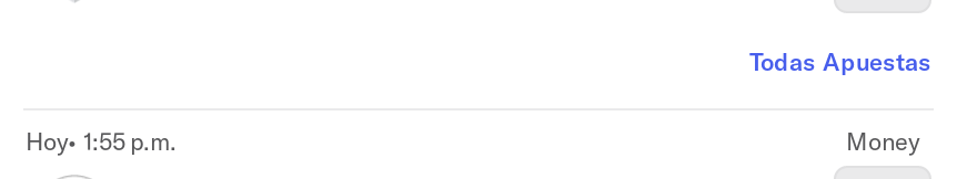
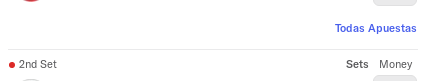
- Hoy• 1:55 p.m.
+ 2nd Set
+ Sets
